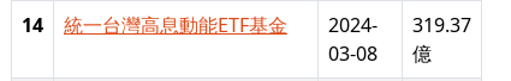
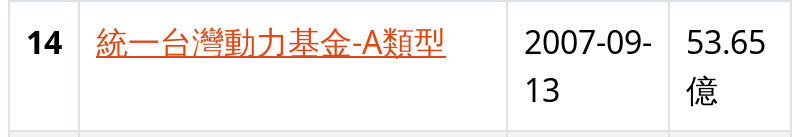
- 統一台灣高息動能ETF基金
+ 統一台灣動力基金-A類型

- 2024-
+ 2007-09-

- 319.37
+ 53.65

- 03-08
+ 13
